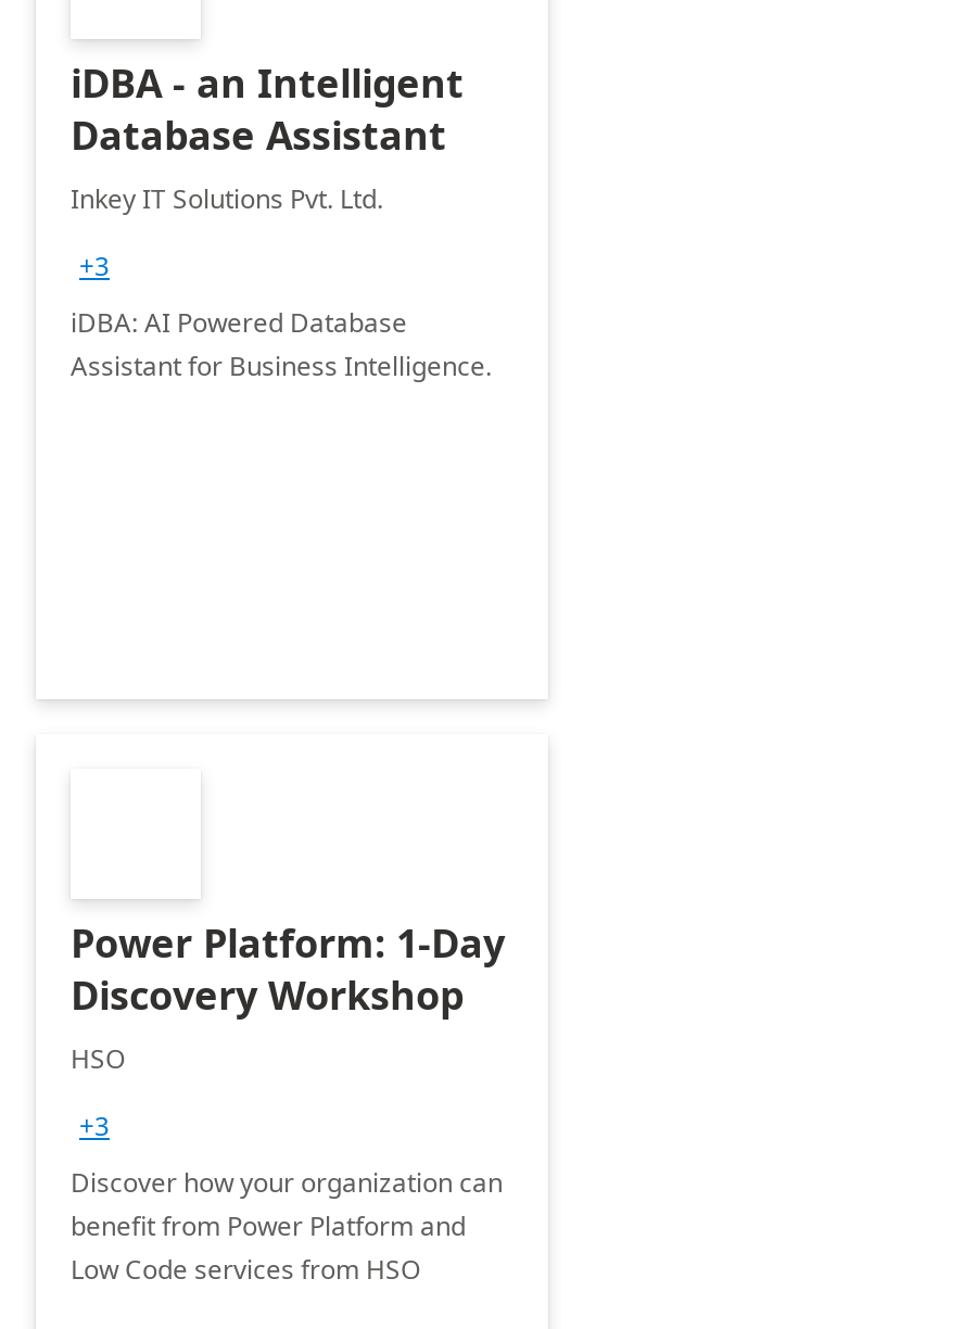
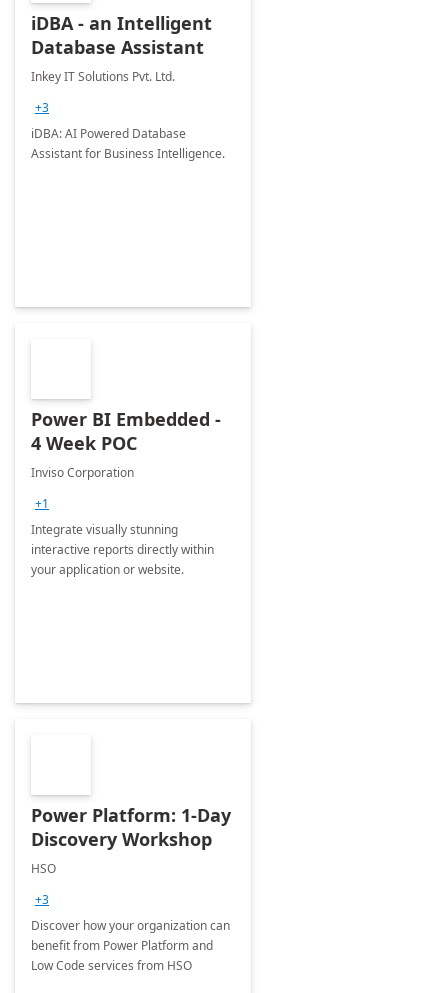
+ Power BI Embedded -
+ 4 Week POC
+ Inviso Corporation
+ +1
+ Integrate visually stunning
+ interactive reports directly within
+ your application or website.
